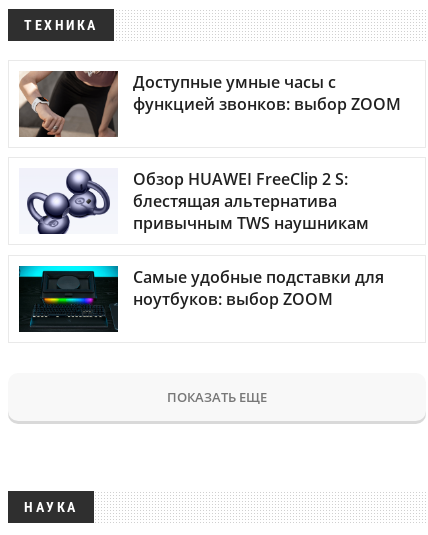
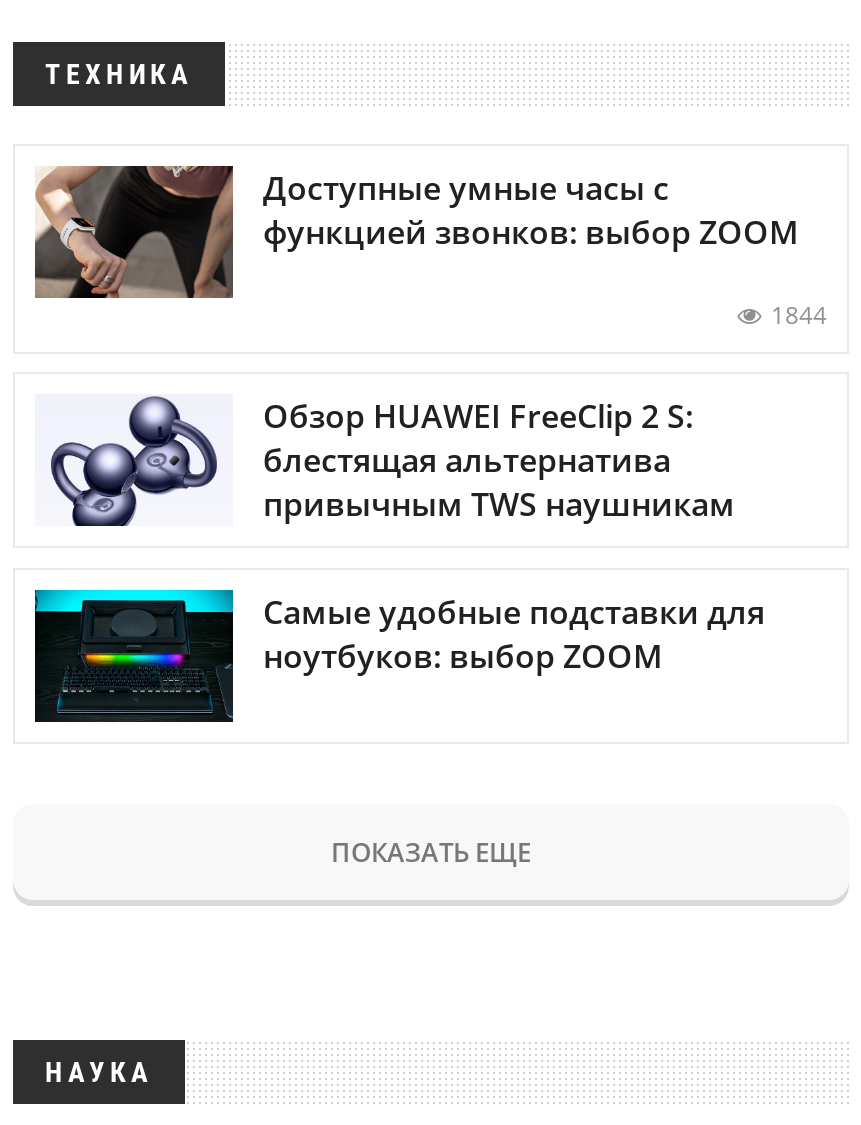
+ 1844
